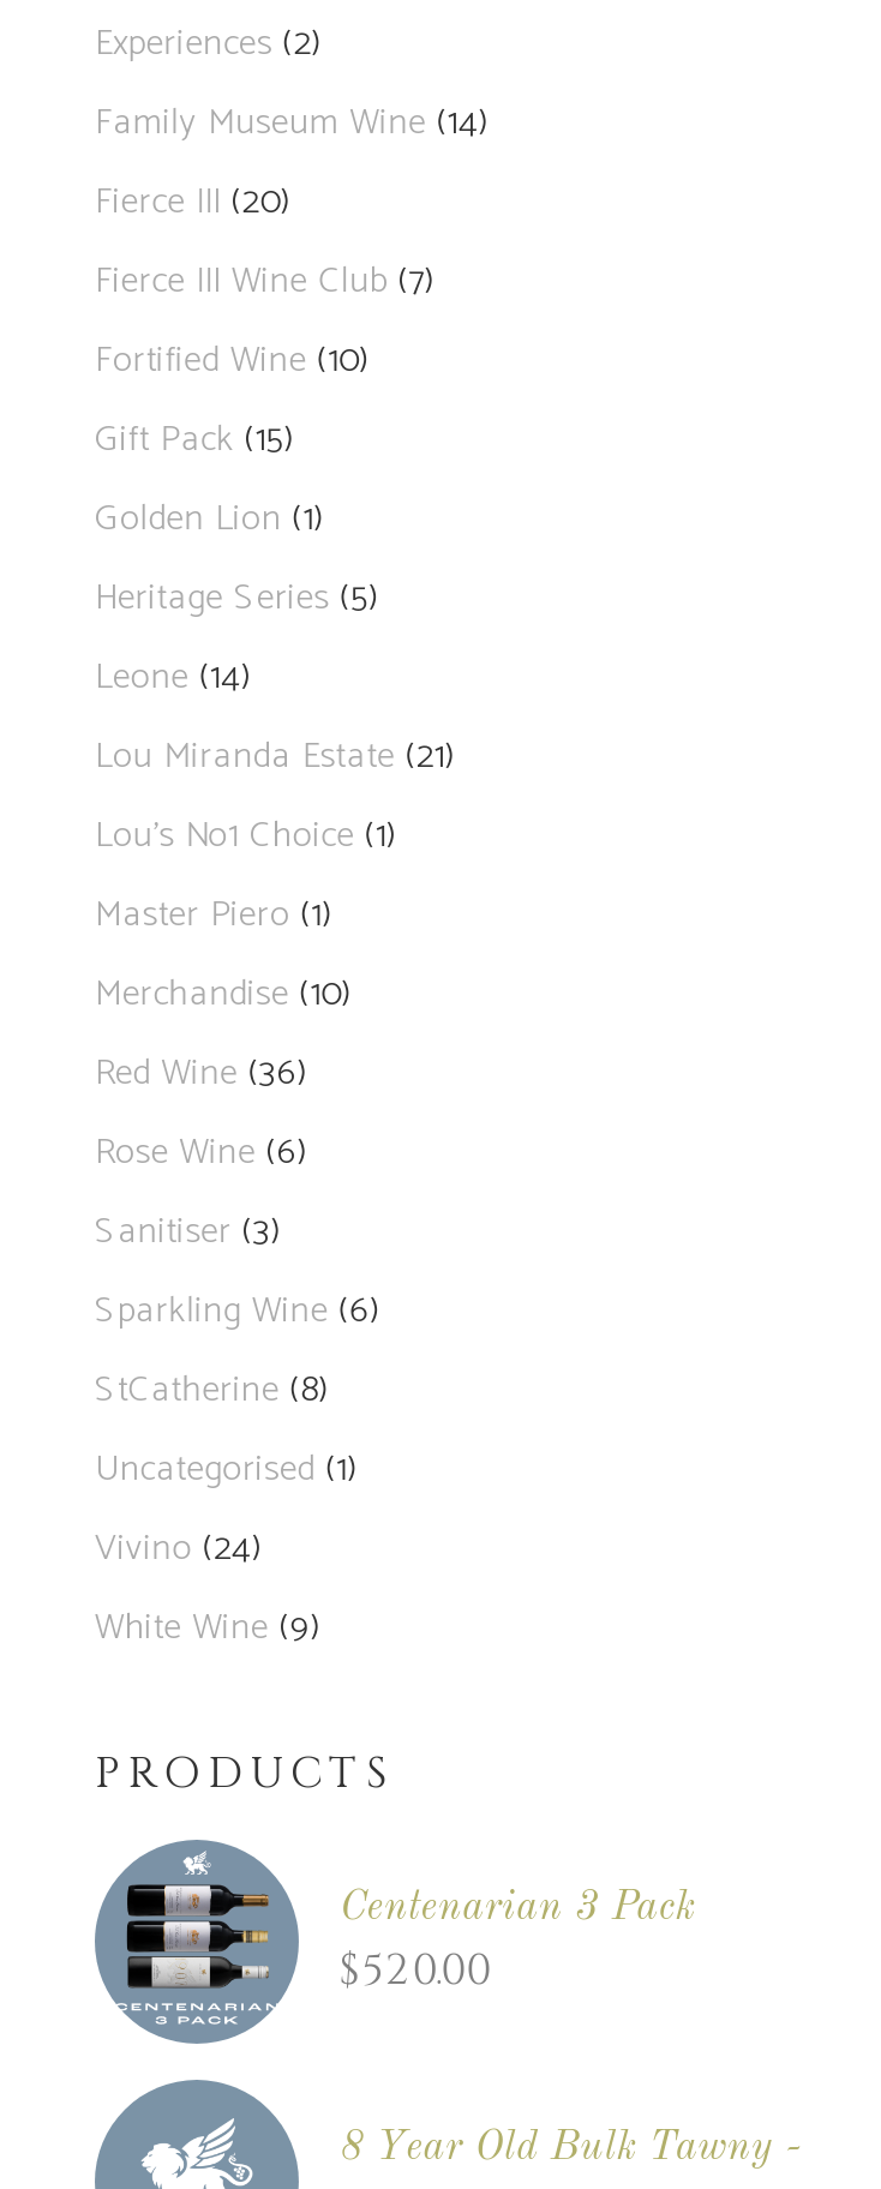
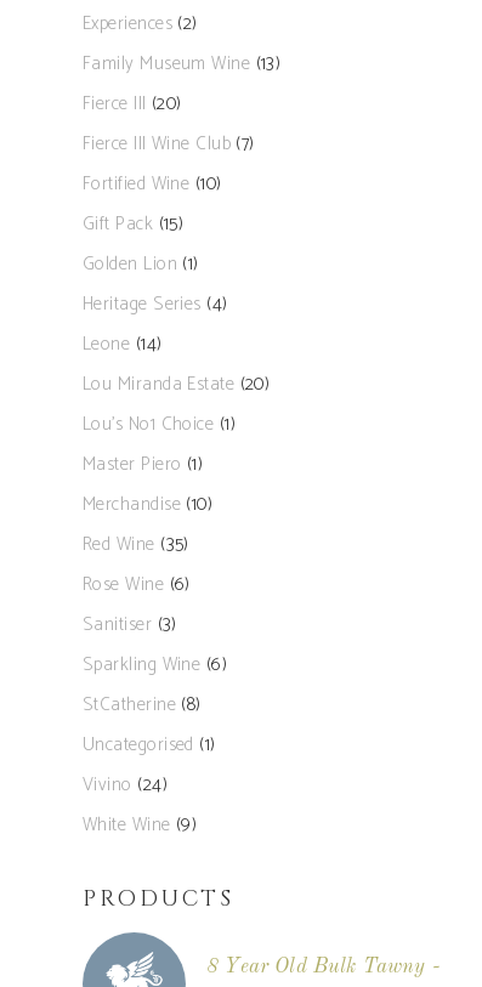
- Family Museum Wine (14)
+ Family Museum Wine (13)

- Heritage Series (5)
+ Heritage Series (4)

- Lou Miranda Estate (21)
+ Lou Miranda Estate (20)

- Red Wine (36)
+ Red Wine (35)

- [image]
- Centenarian 3 Pack
- $520.00
